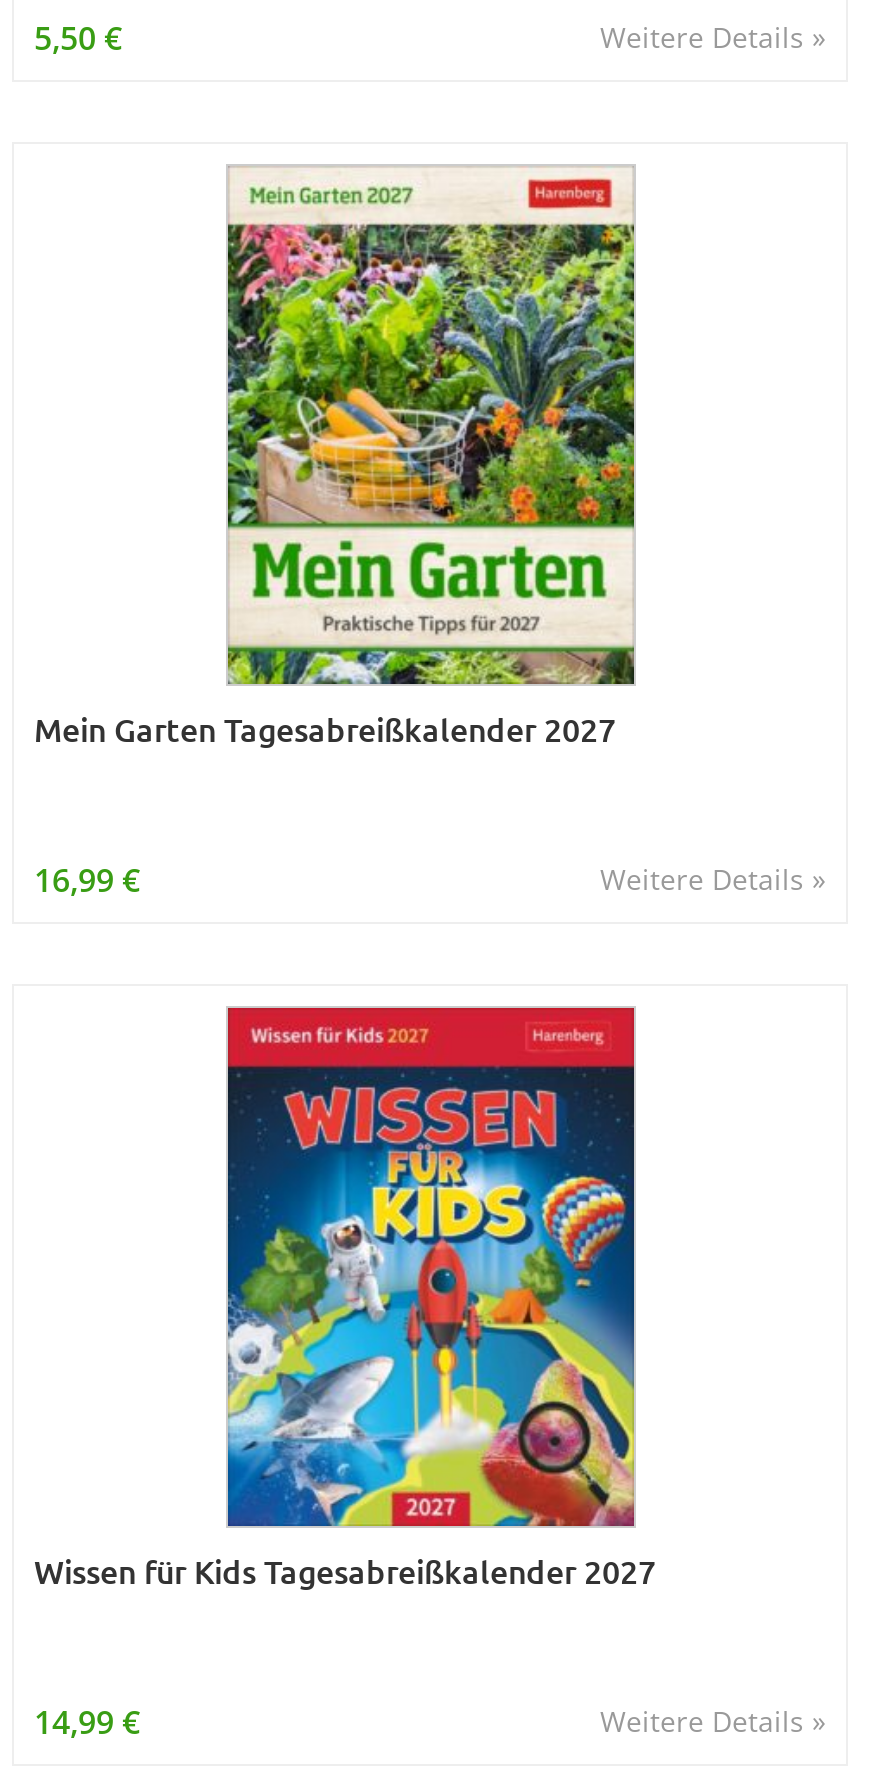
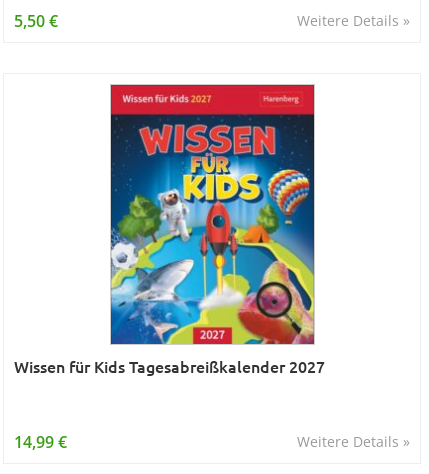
- [image]
- Mein Garten Tagesabreißkalender 2027
- Weitere Details »
- 16,99 €
